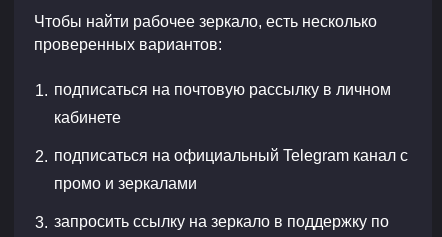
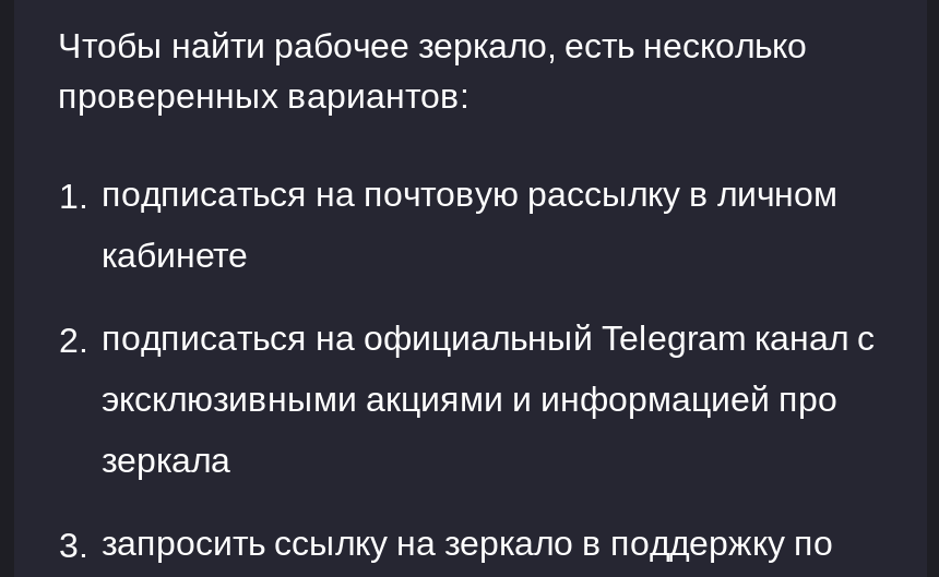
- промо и зеркалами
+ эксклюзивными акциями и информацией про
+ зеркала
